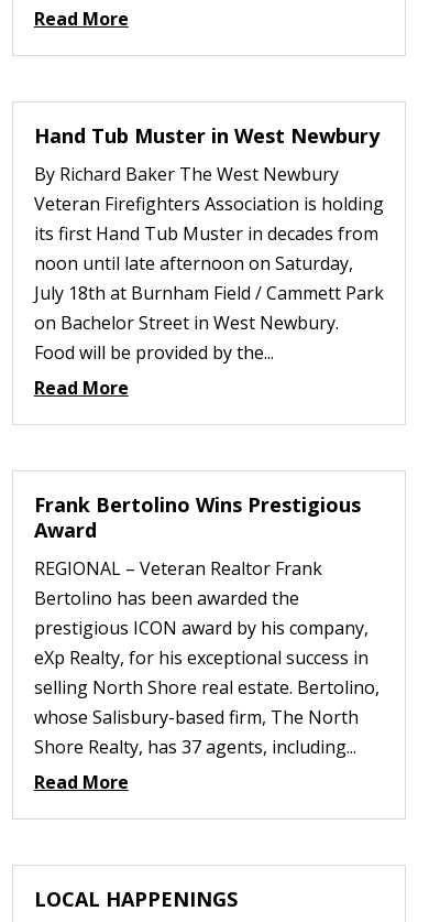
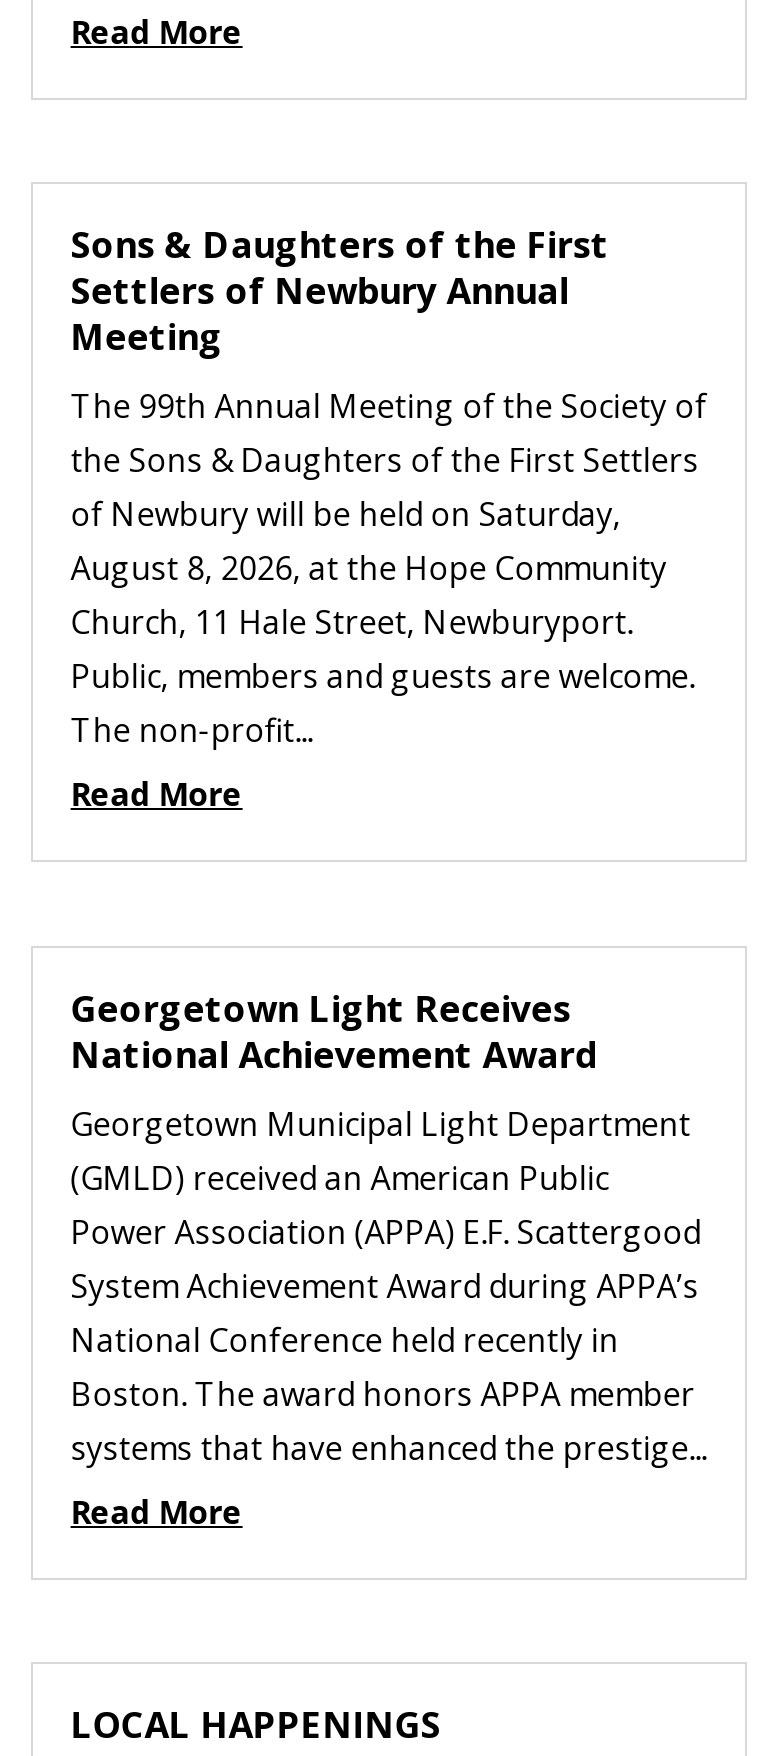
- Hand Tub Muster in West Newbury
+ Sons & Daughters of the First
+ Settlers of Newbury Annual
+ Meeting

- By Richard Baker The West Newbury
- Veteran Firefighters Association is holding
- its first Hand Tub Muster in decades from
- noon until late afternoon on Saturday,
- July 18th at Burnham Field / Cammett Park
- on Bachelor Street in West Newbury.
- Food will be provided by the...
+ The 99th Annual Meeting of the Society of
+ the Sons & Daughters of the First Settlers
+ of Newbury will be held on Saturday,
+ August 8, 2026, at the Hope Community
+ Church, 11 Hale Street, Newburyport.
+ Public, members and guests are welcome.
+ The non-profit...

- Frank Bertolino Wins Prestigious
- Award
+ Georgetown Light Receives
+ National Achievement Award

- REGIONAL – Veteran Realtor Frank
- Bertolino has been awarded the
- prestigious ICON award by his company,
- eXp Realty, for his exceptional success in
- selling North Shore real estate. Bertolino,
- whose Salisbury-based firm, The North
- Shore Realty, has 37 agents, including...
+ Georgetown Municipal Light Department
+ (GMLD) received an American Public
+ Power Association (APPA) E.F. Scattergood
+ System Achievement Award during APPA’s
+ National Conference held recently in
+ Boston. The award honors APPA member
+ systems that have enhanced the prestige...
